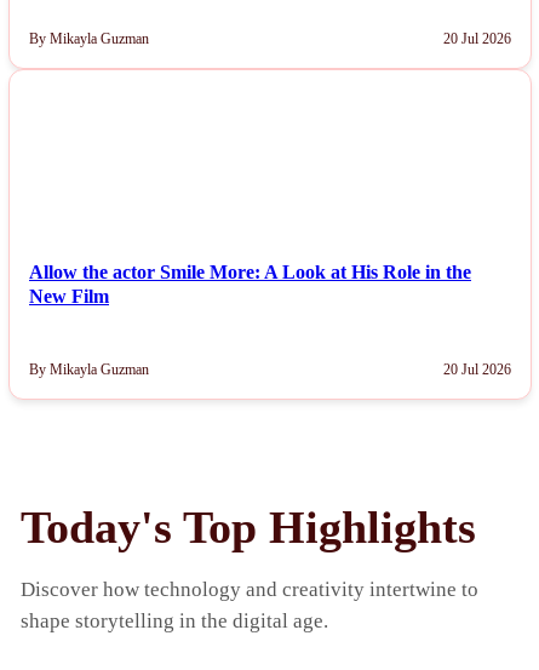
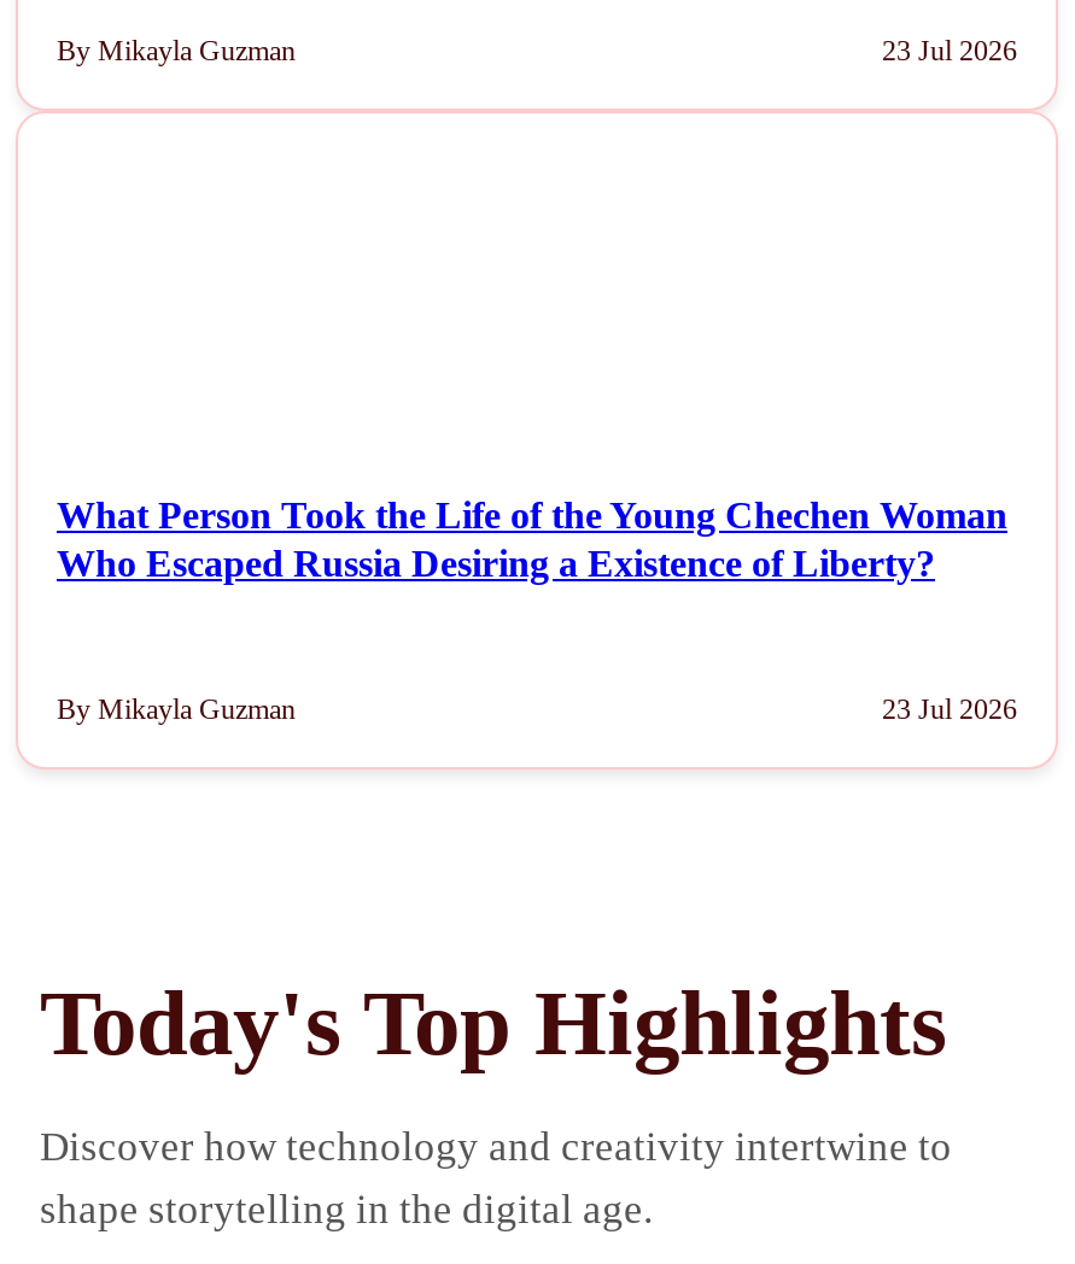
- 20 Jul 2026
+ 23 Jul 2026

- Allow the actor Smile More: A Look at His Role in the
- New Film
+ What Person Took the Life of the Young Chechen Woman
+ Who Escaped Russia Desiring a Existence of Liberty?

- 20 Jul 2026
+ 23 Jul 2026
